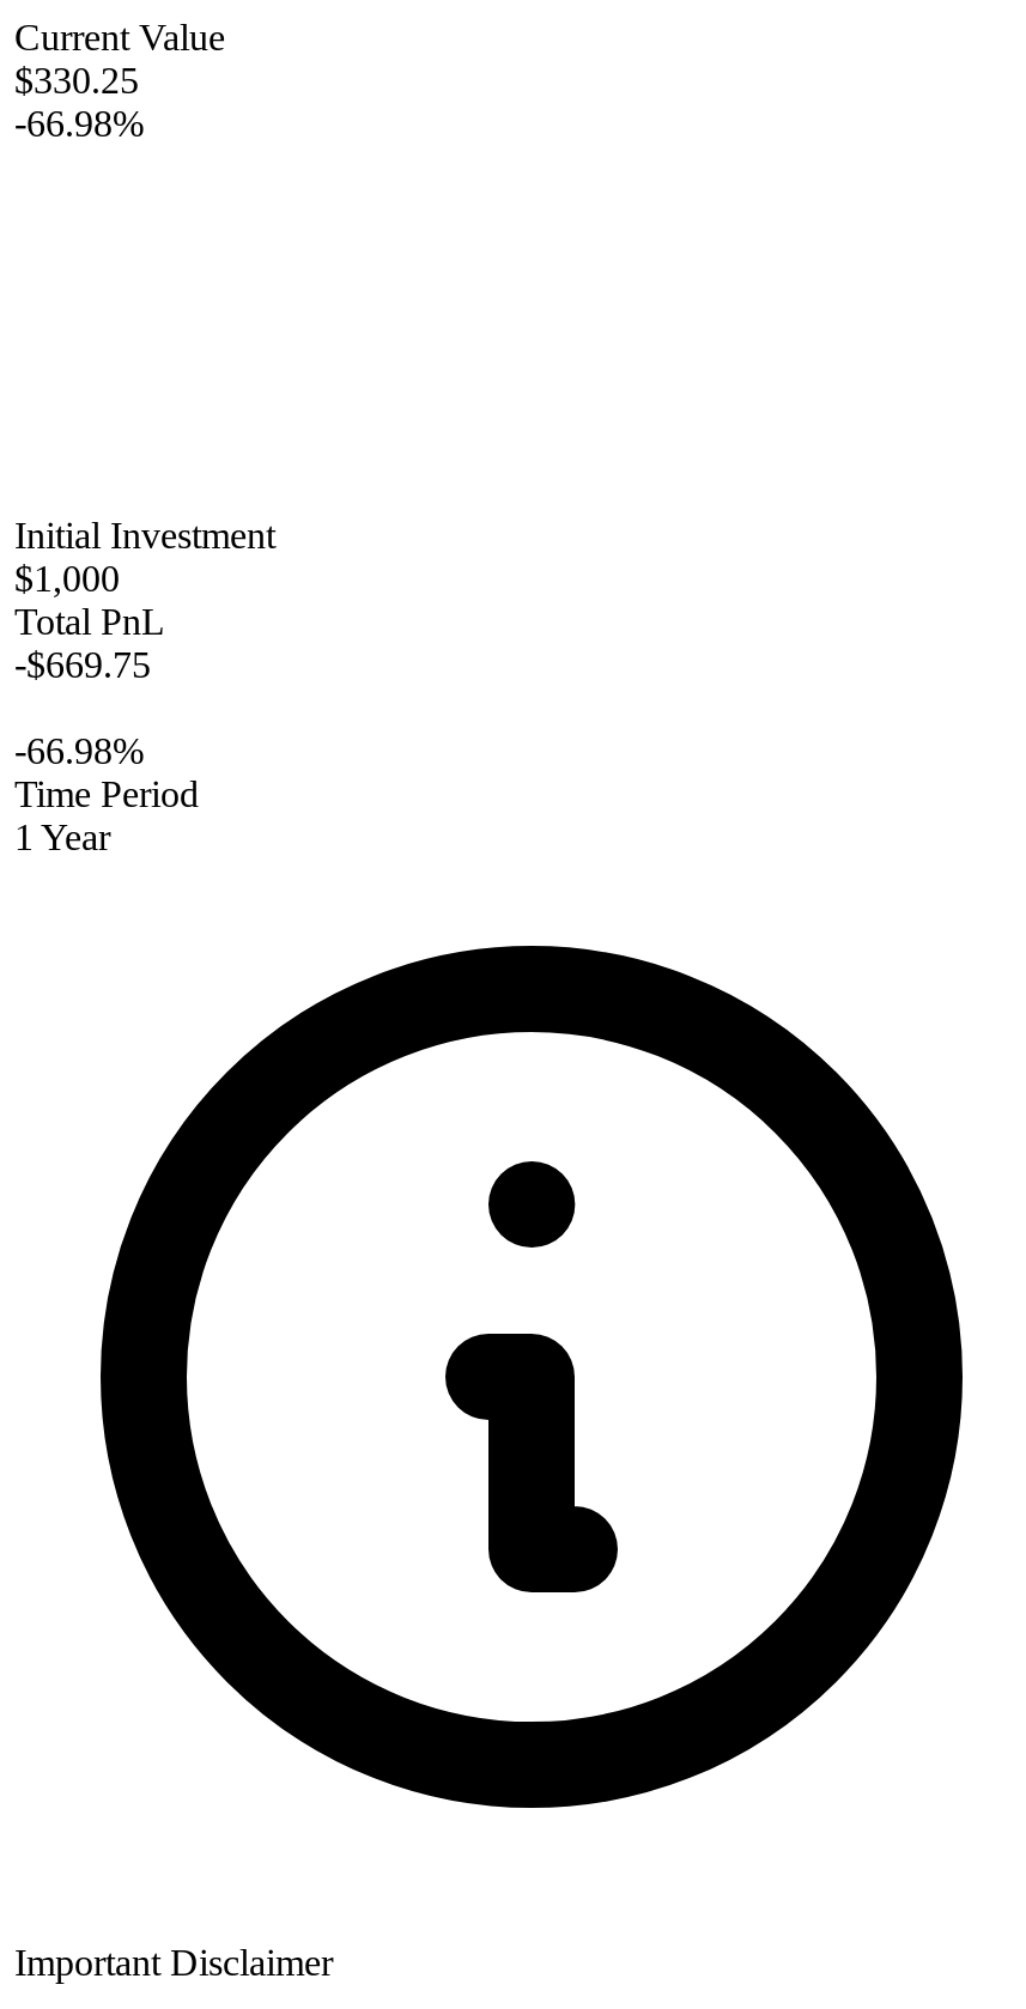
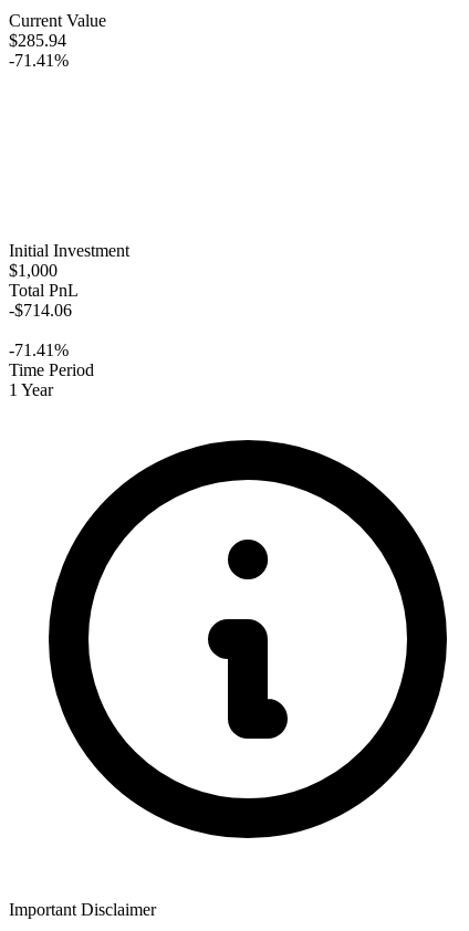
- $330.25
+ $285.94

- -66.98%
+ -71.41%

- -$669.75
+ -$714.06

- -66.98%
+ -71.41%
